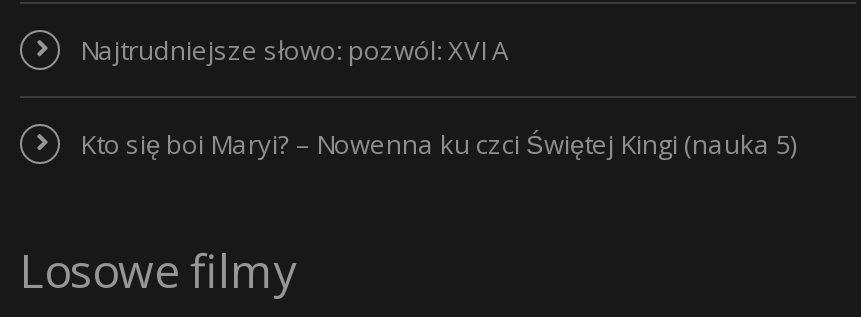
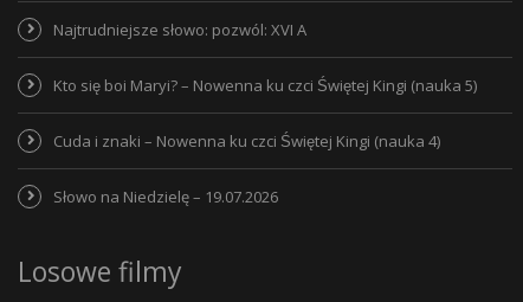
+ Cuda i znaki – Nowenna ku czci Świętej Kingi (nauka 4)
+ Słowo na Niedzielę – 19.07.2026
